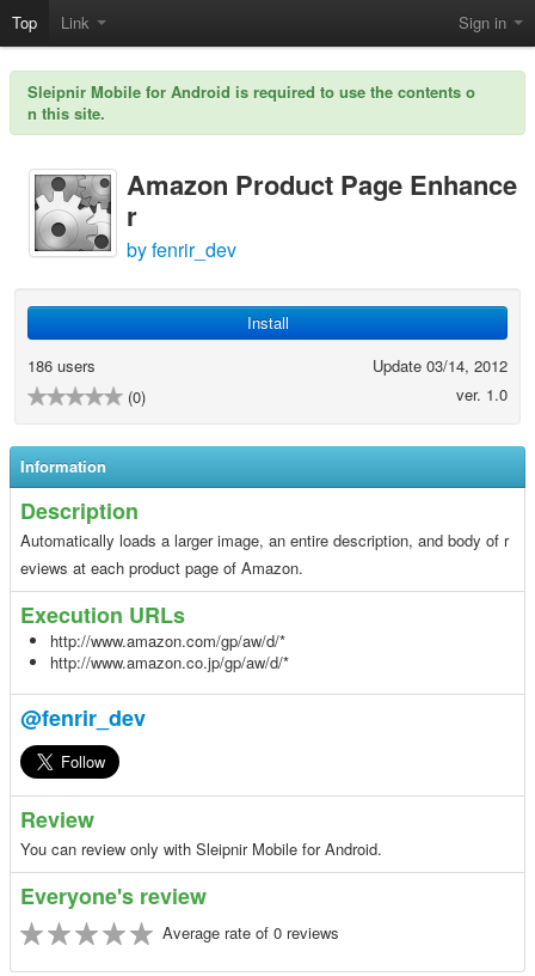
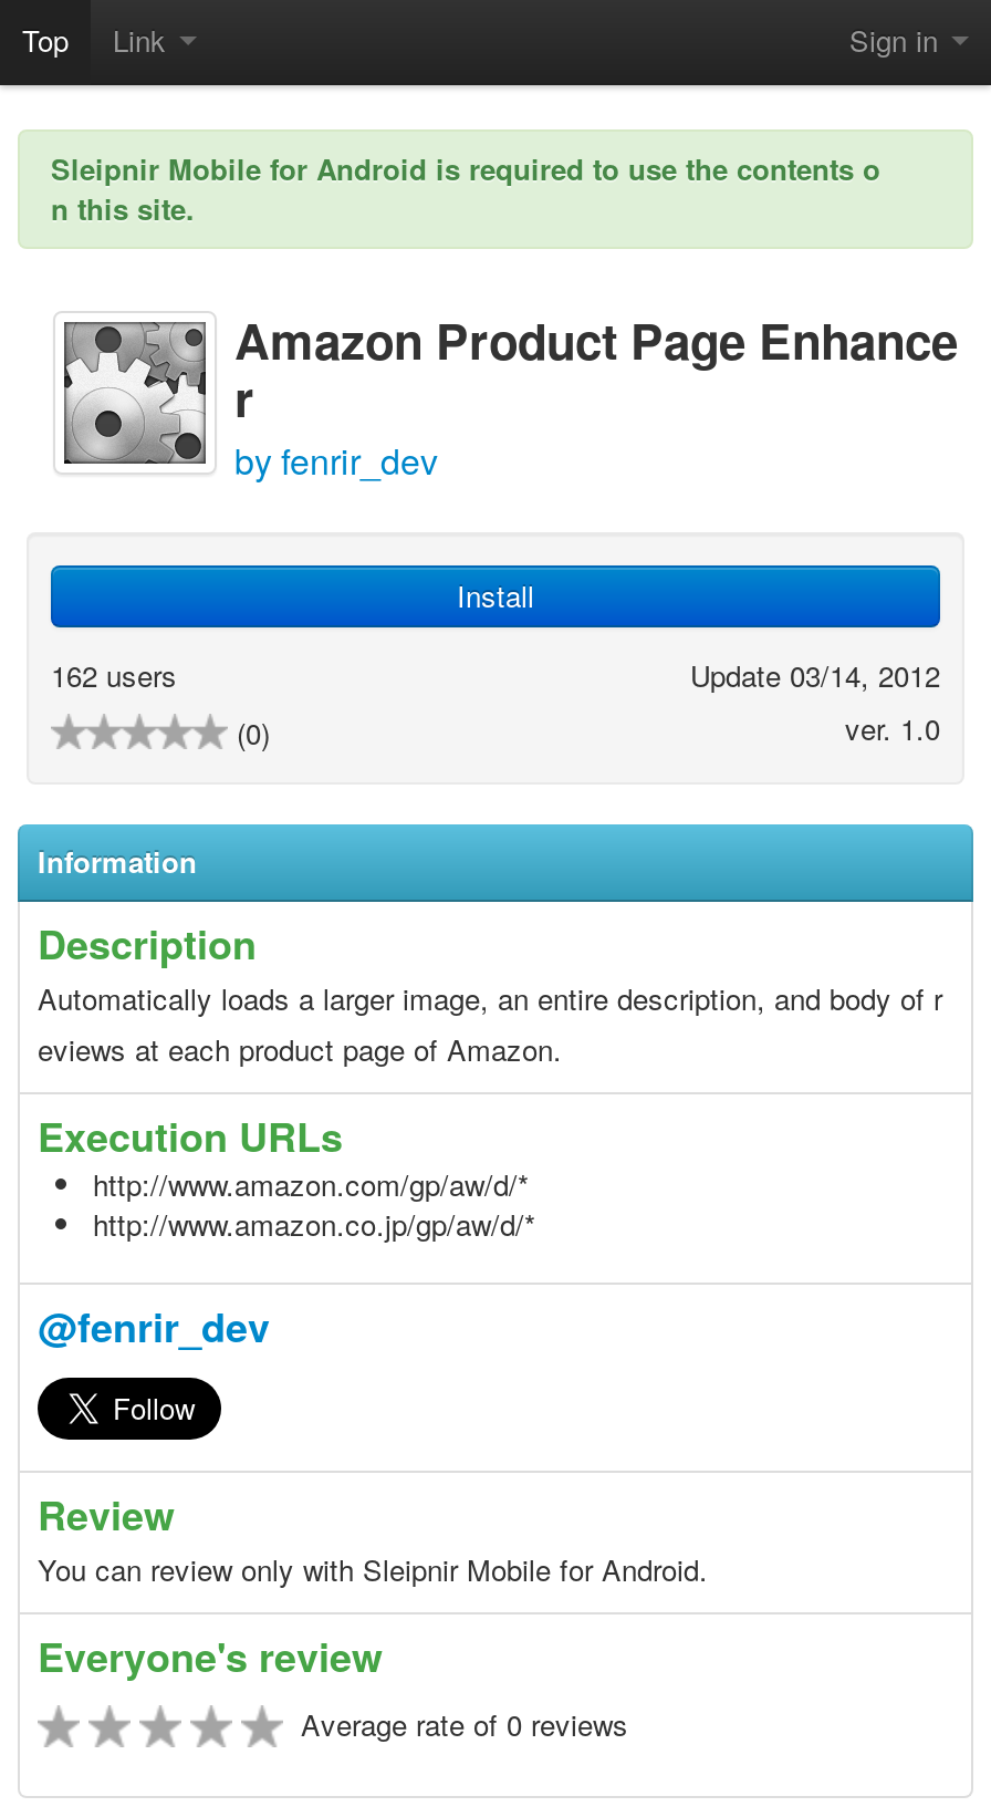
- 186 users
+ 162 users
